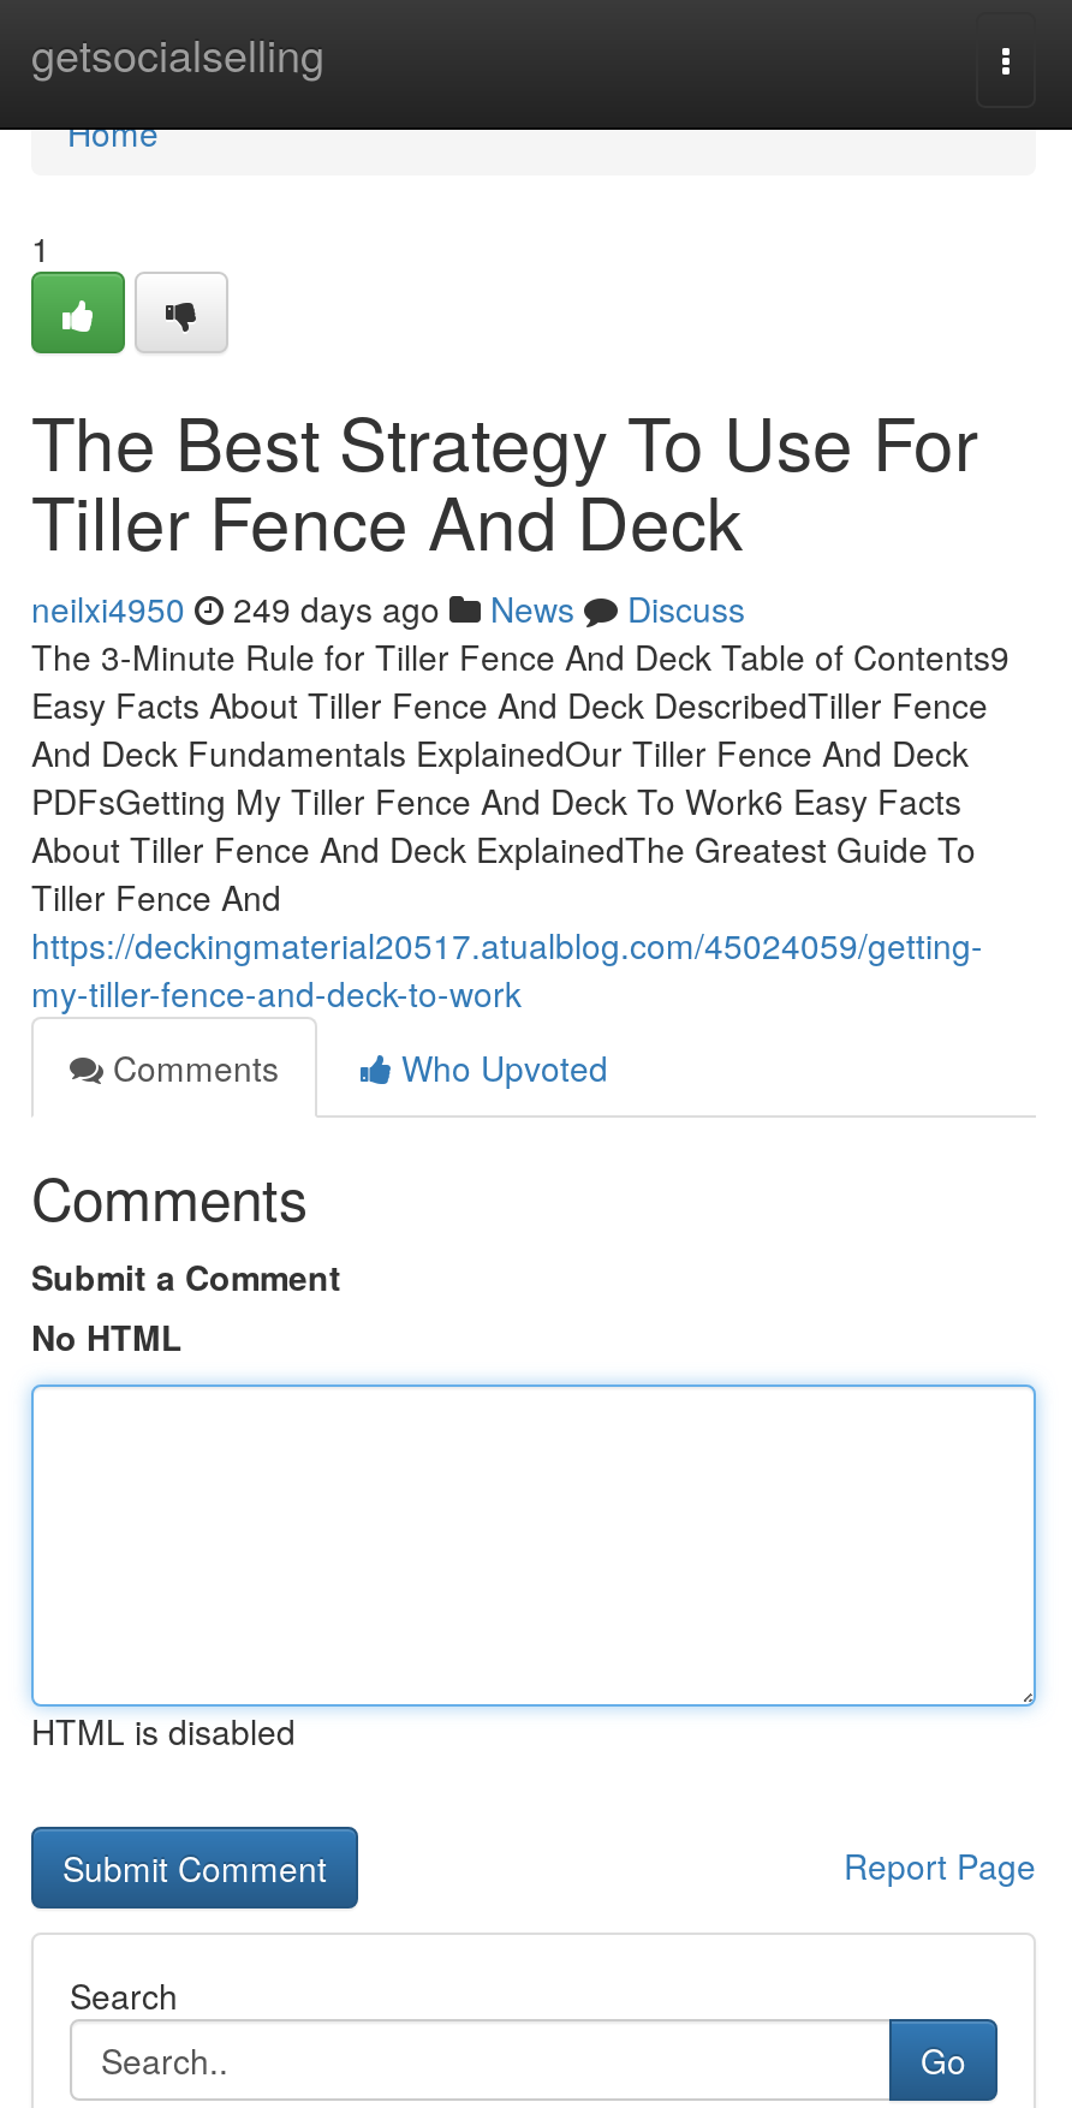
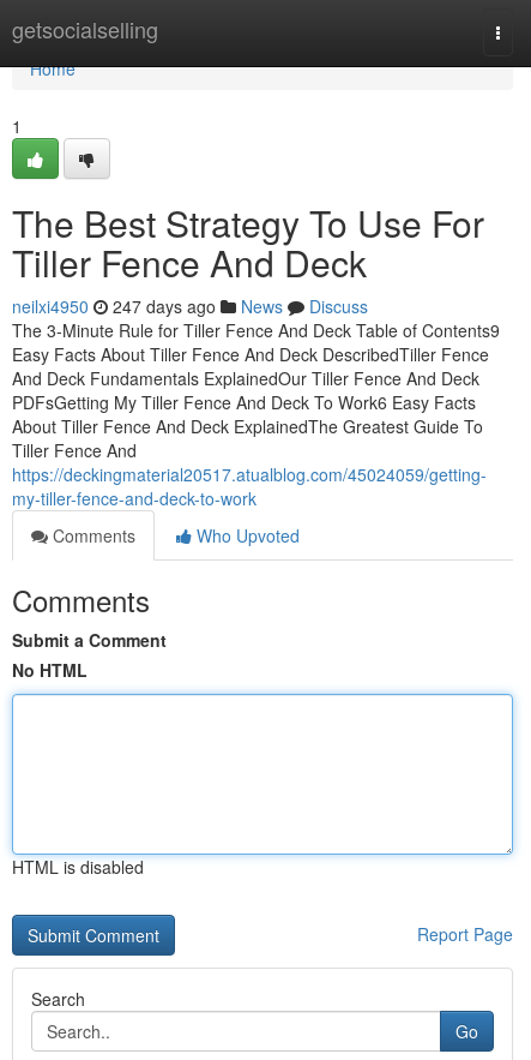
- neilxi4950 249 days ago News Discuss
+ neilxi4950 247 days ago News Discuss
